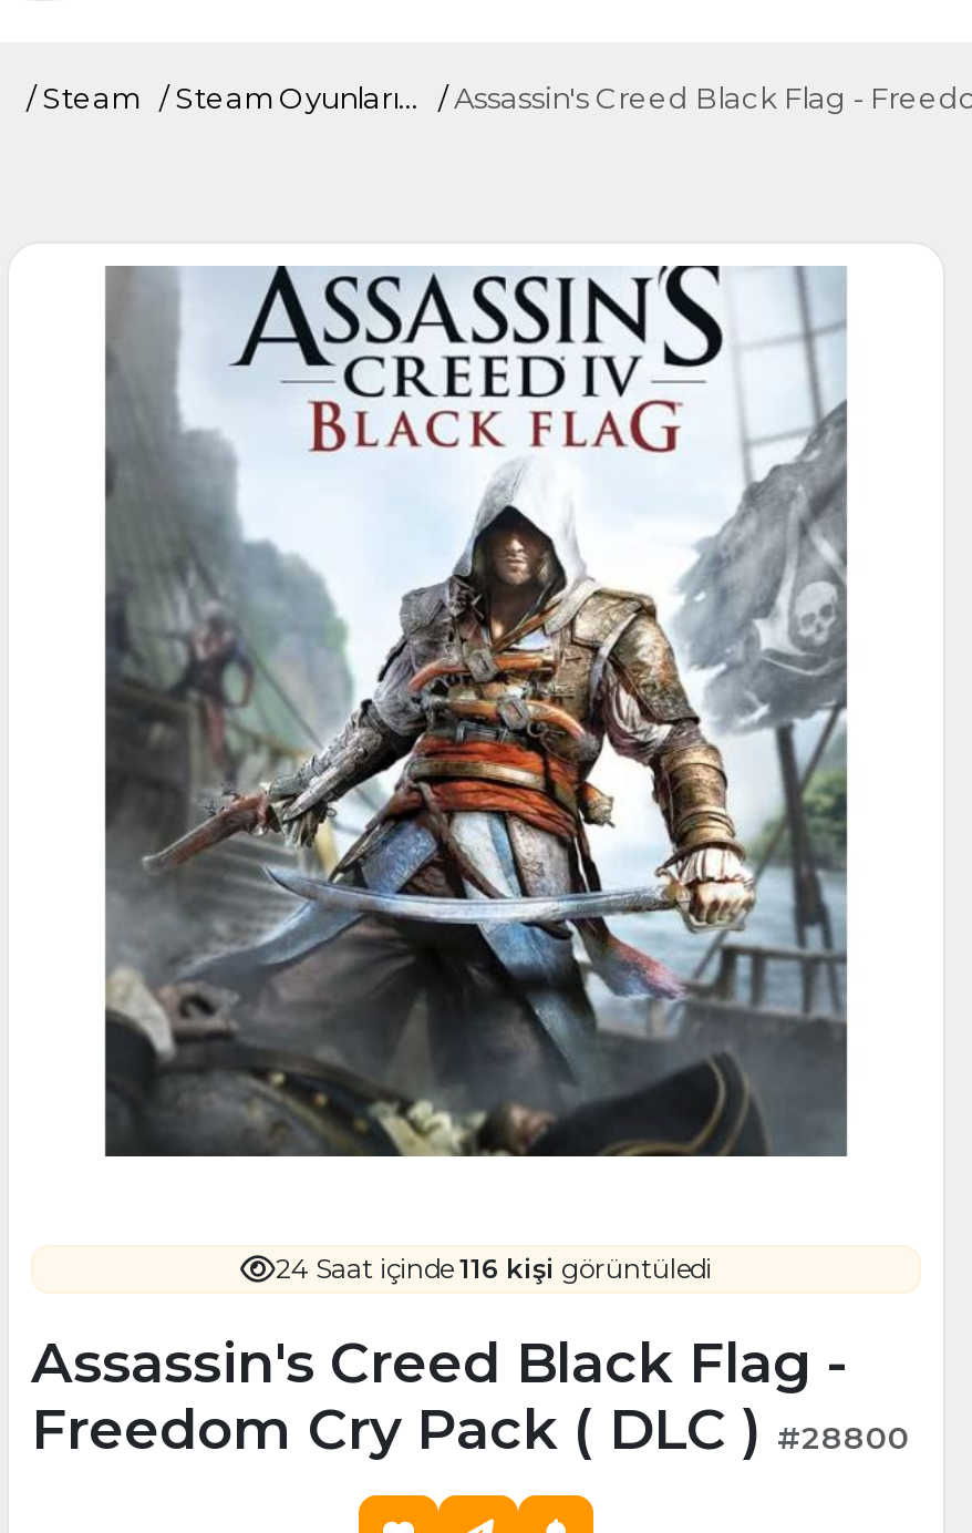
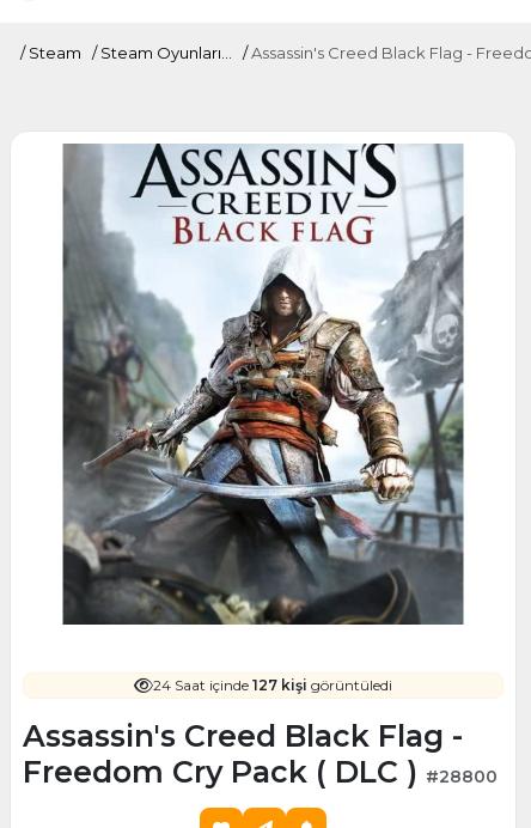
- 24 Saat içinde116 kişi görüntüledi
+ 24 Saat içinde127 kişi görüntüledi
